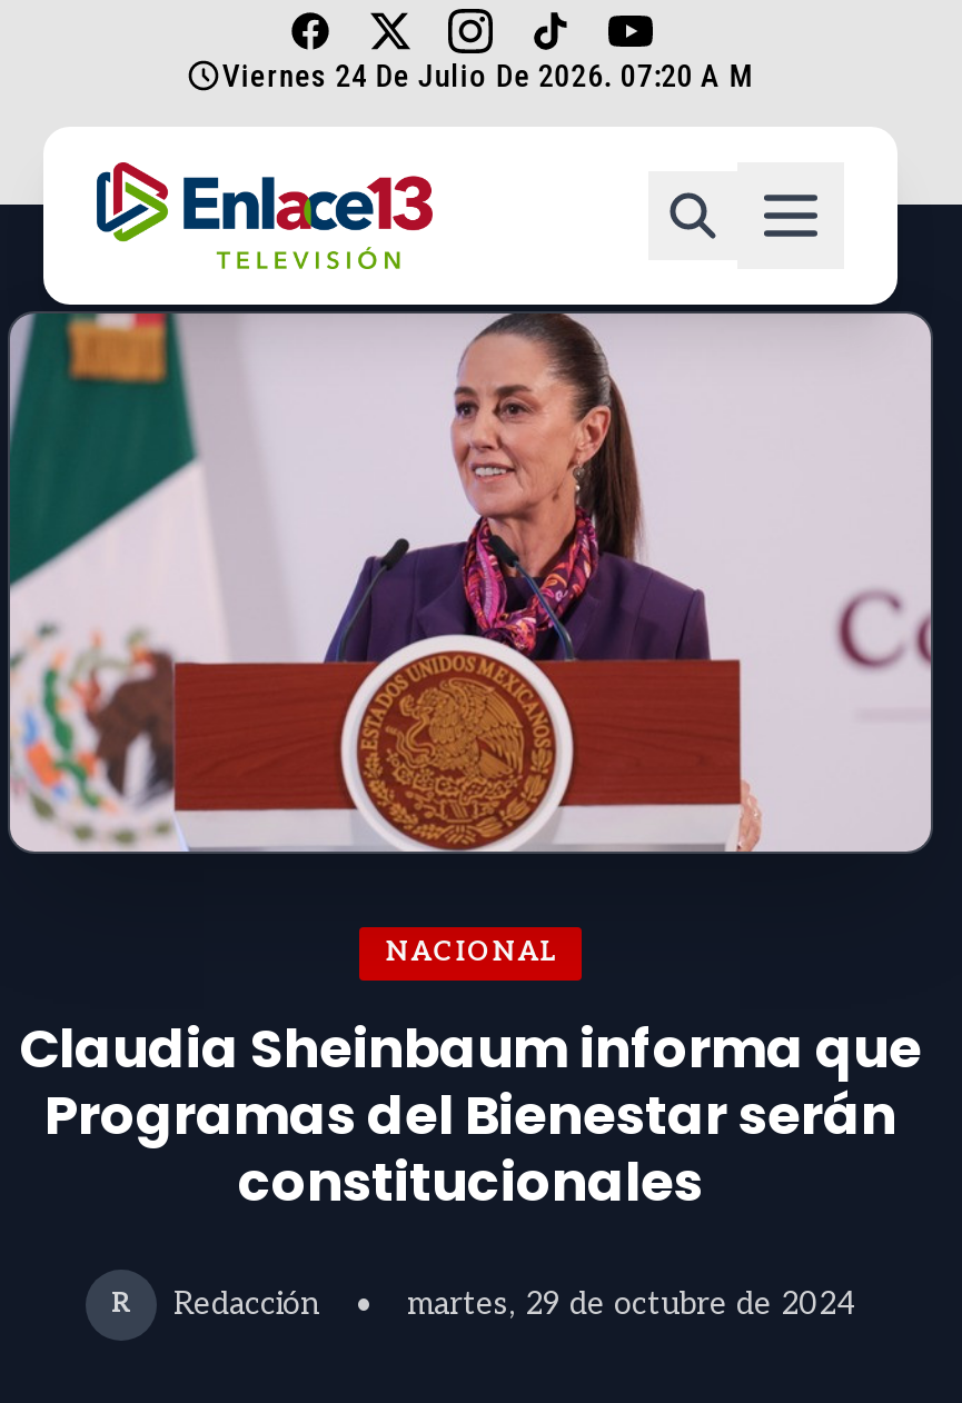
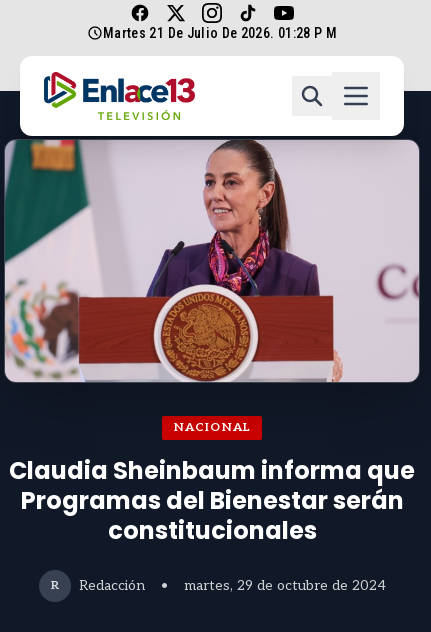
- Viernes 24 De Julio De 2026. 07:20 A M
+ Martes 21 De Julio De 2026. 01:28 P M
